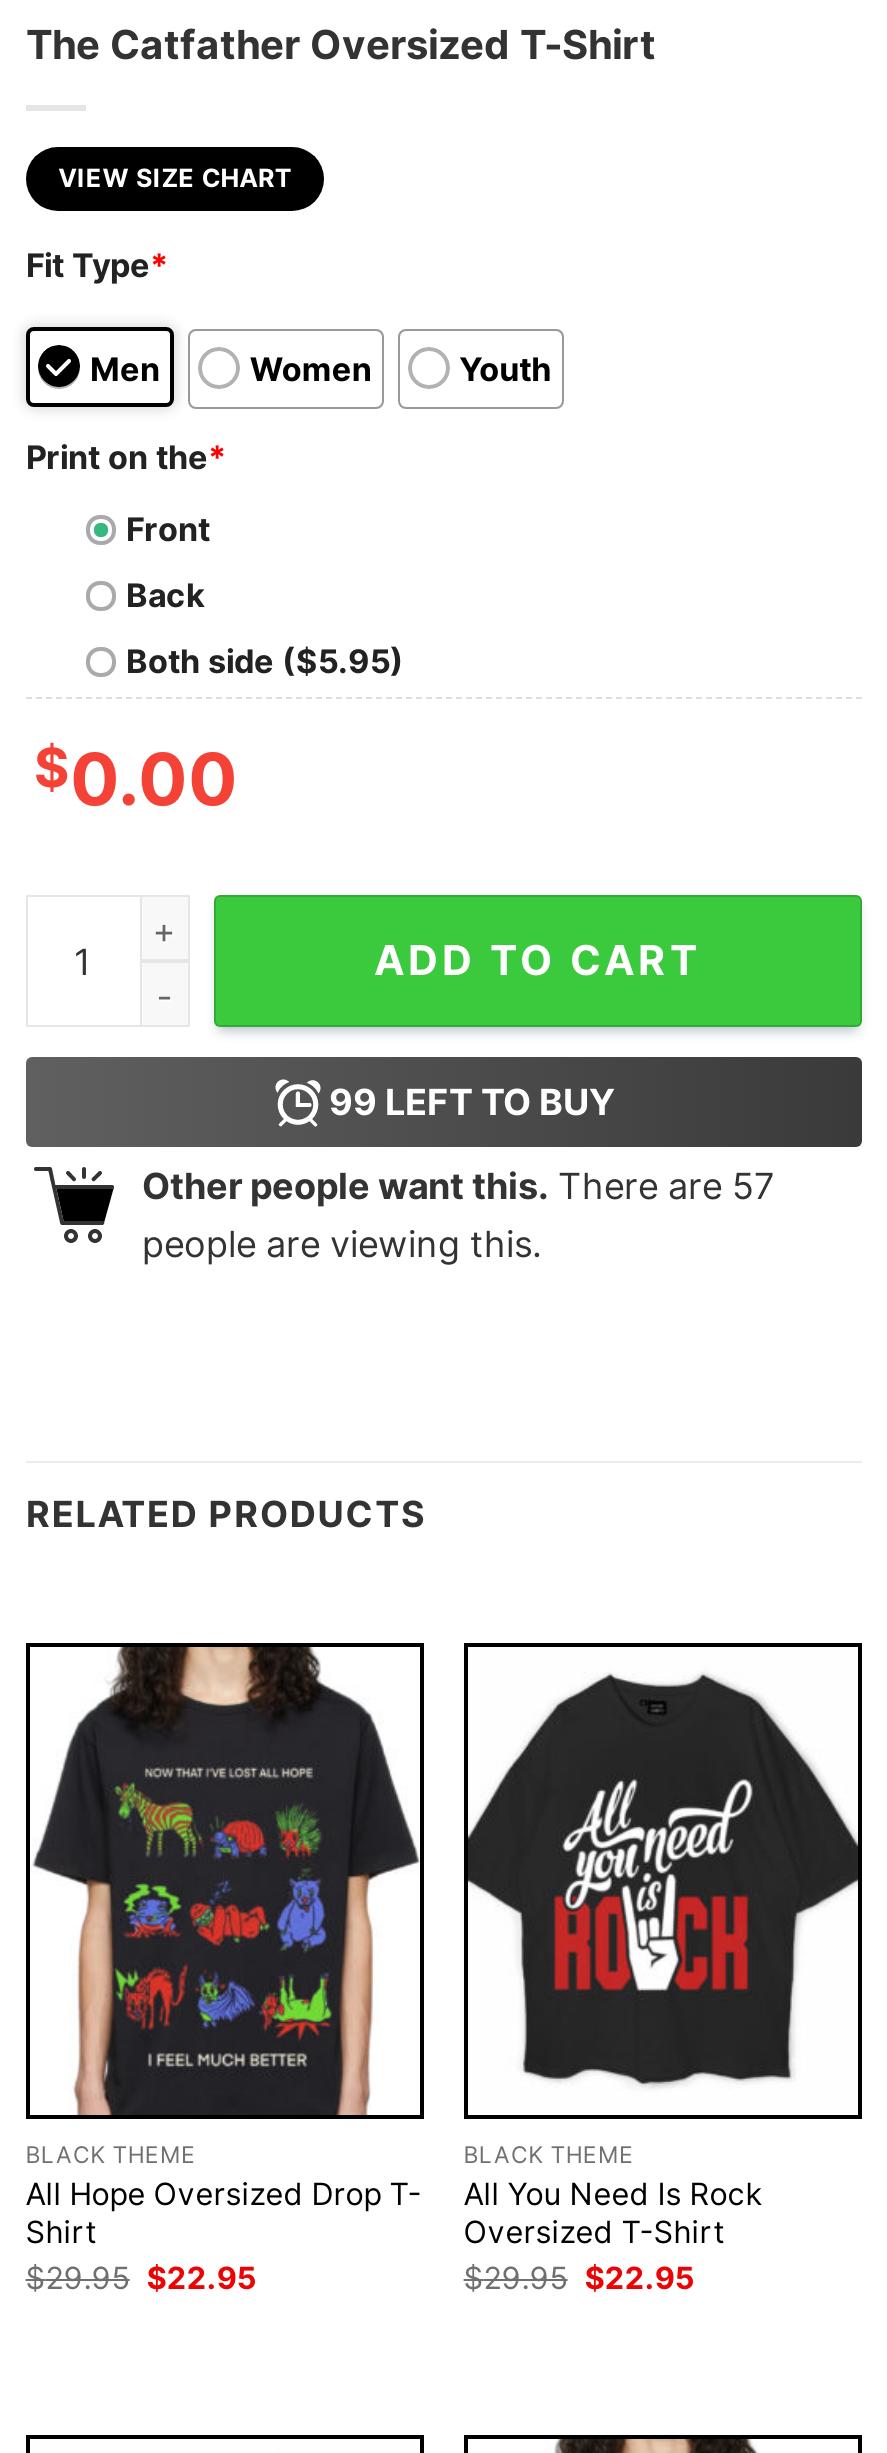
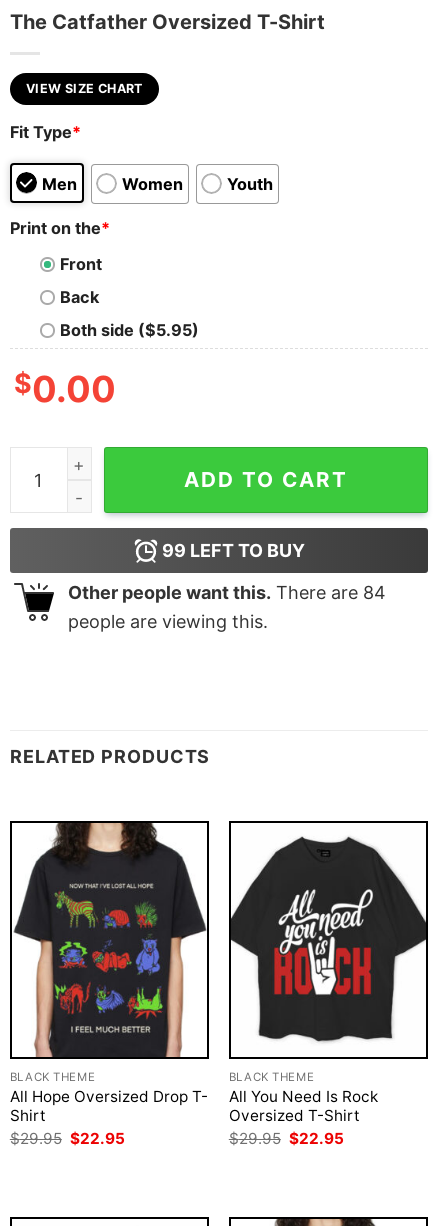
- Other people want this. There are 57
+ Other people want this. There are 84
